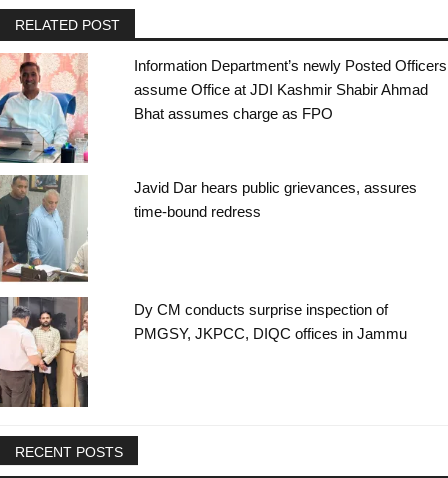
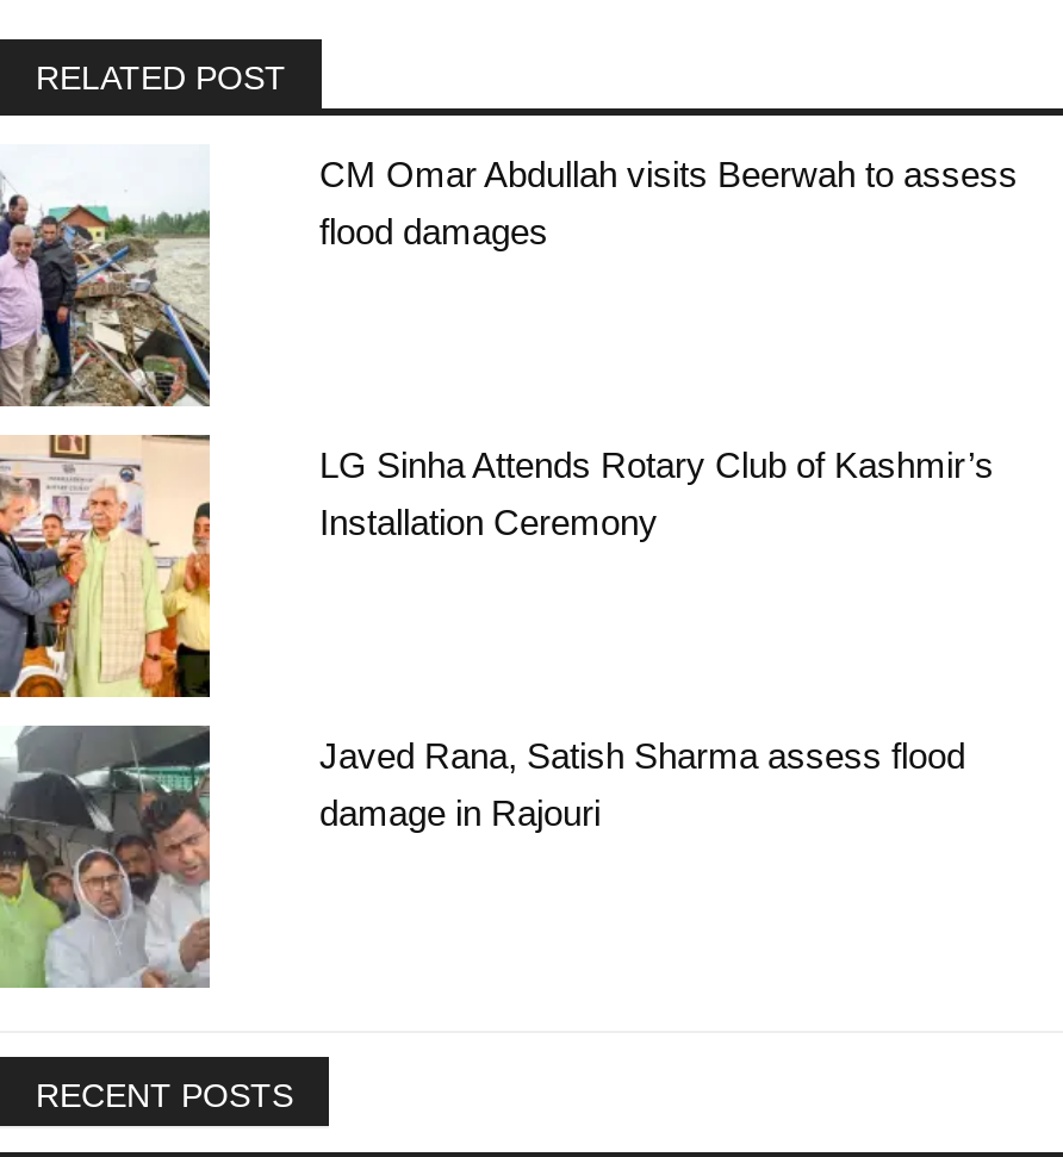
- [image]
+ [image]

- Information Department’s newly Posted Officers
- assume Office at JDI Kashmir Shabir Ahmad
- Bhat assumes charge as FPO
+ CM Omar Abdullah visits Beerwah to assess
+ flood damages

- [image]
+ [image]

- Javid Dar hears public grievances, assures
- time-bound redress
+ LG Sinha Attends Rotary Club of Kashmir’s
+ Installation Ceremony

- [image]
+ [image]

- Dy CM conducts surprise inspection of
- PMGSY, JKPCC, DIQC offices in Jammu
+ Javed Rana, Satish Sharma assess flood
+ damage in Rajouri
